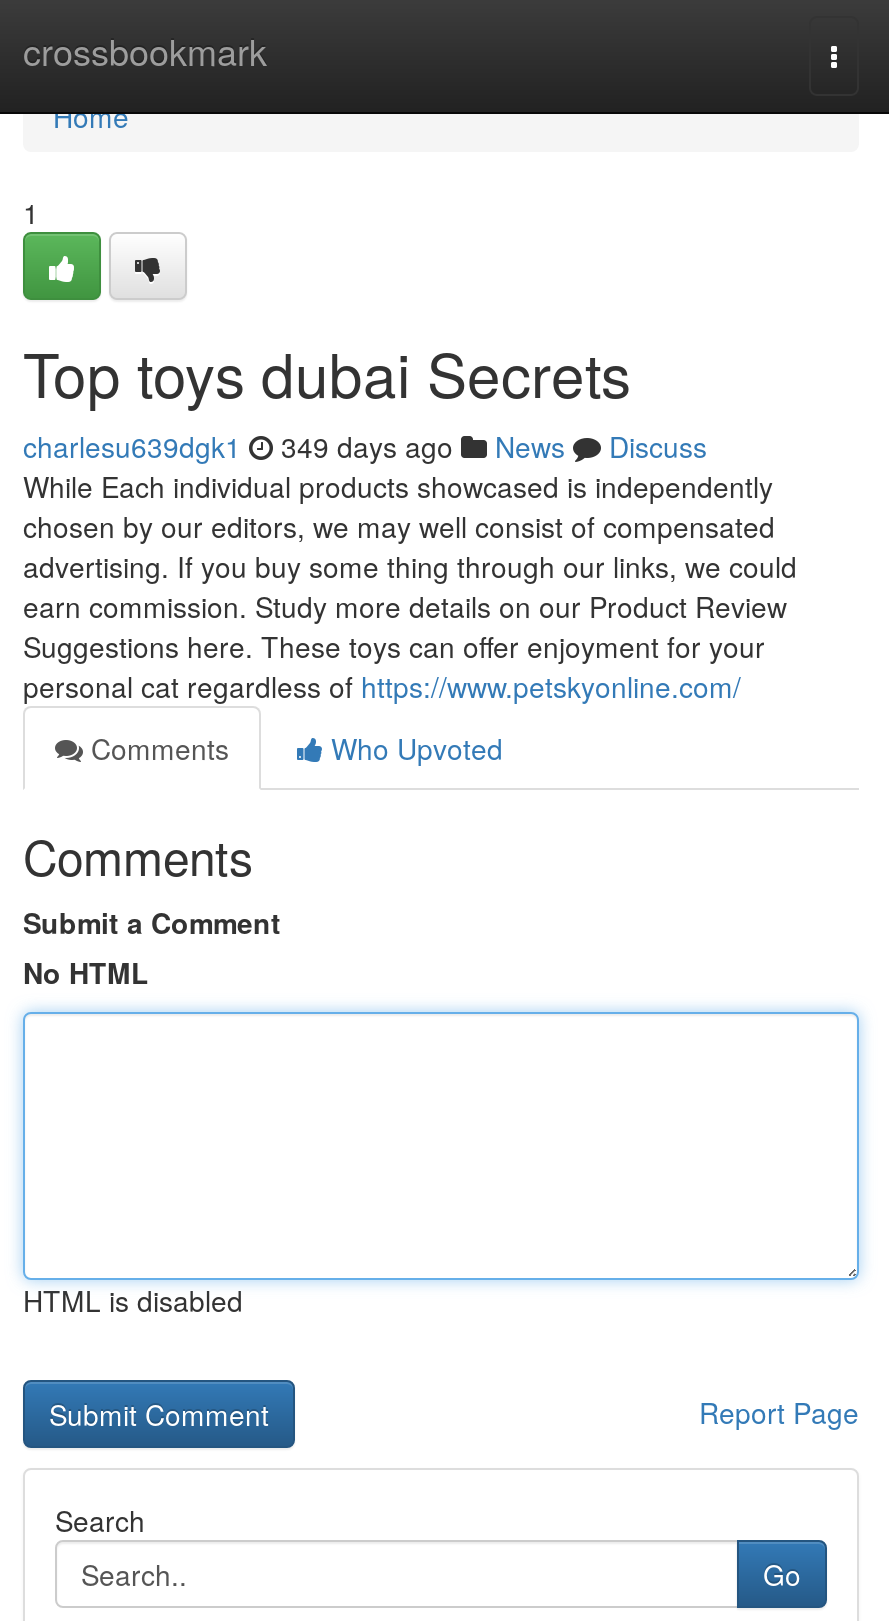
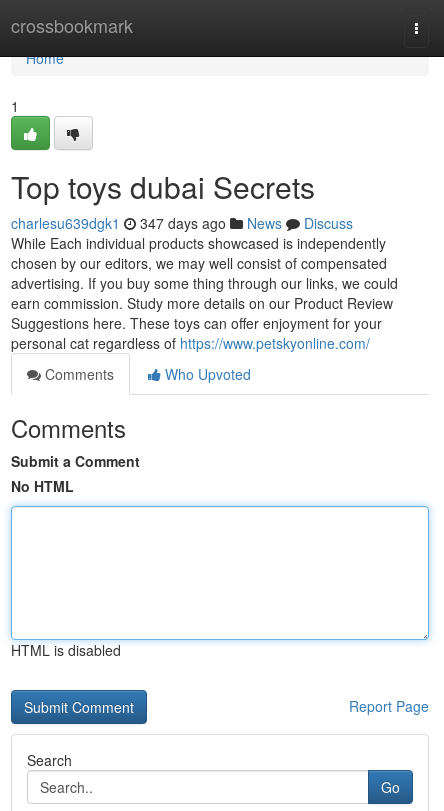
- charlesu639dgk1 349 days ago News Discuss
+ charlesu639dgk1 347 days ago News Discuss
